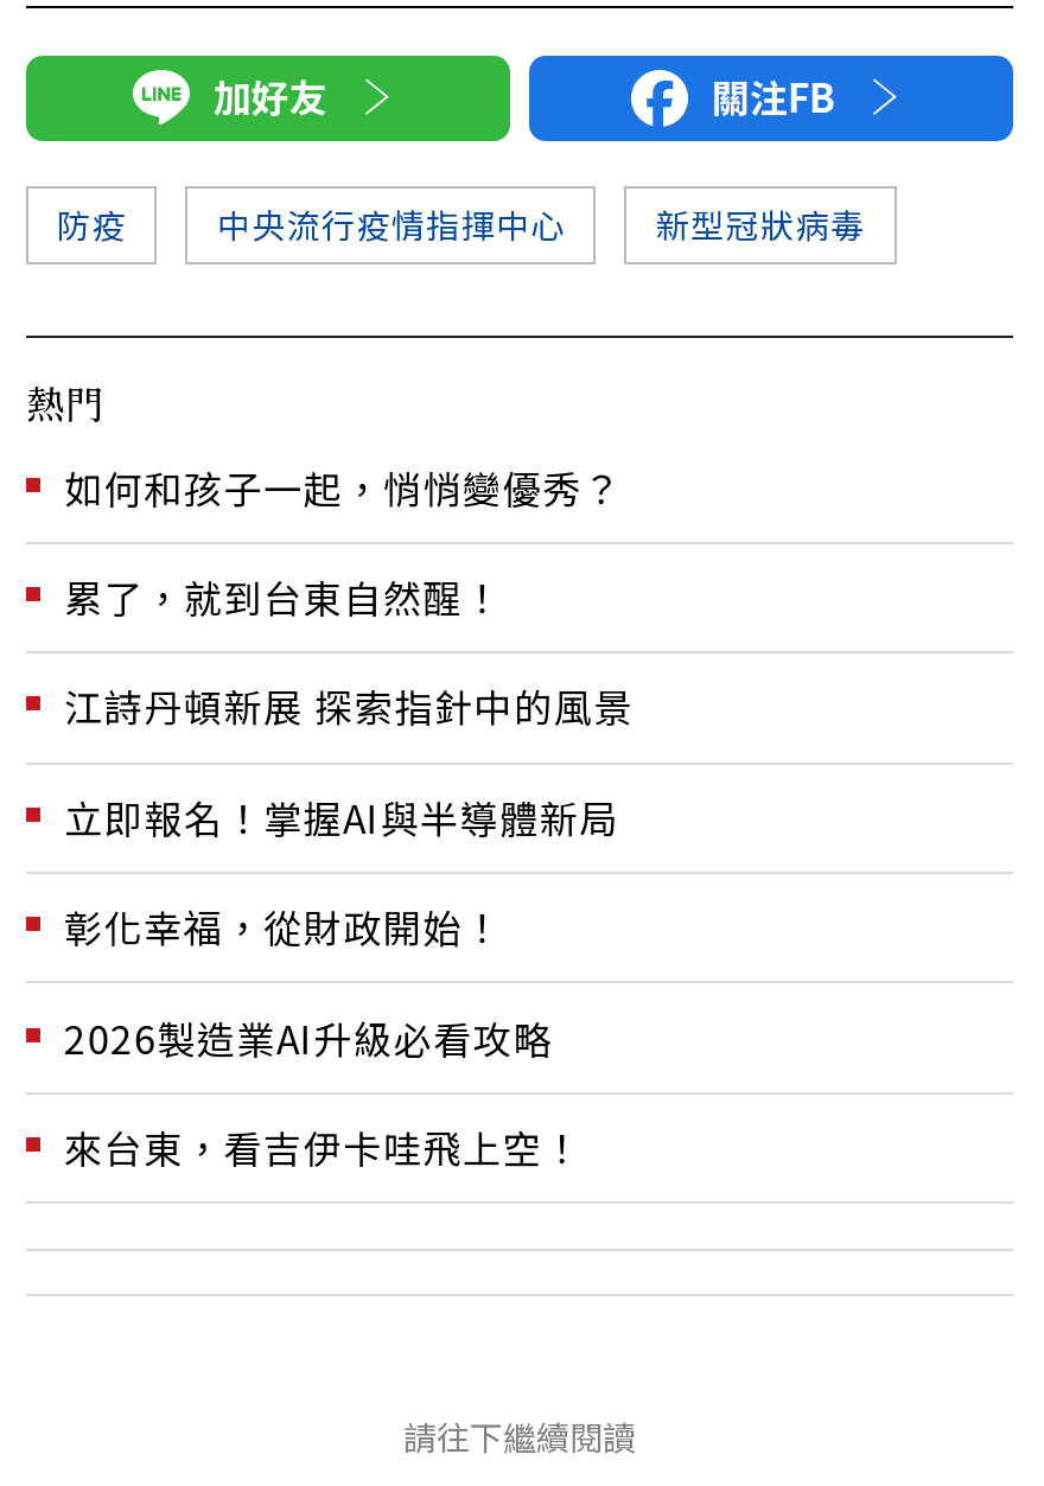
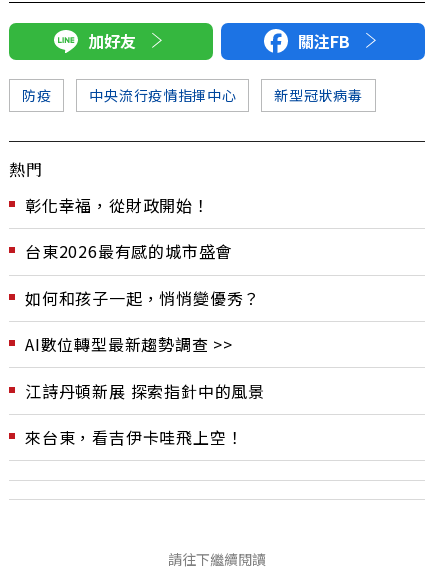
moved down: 如何和孩子一起，悄悄變優秀？

- 累了，就到台東自然醒！
- 立即報名！掌握AI與半導體新局

moved down: 江詩丹頓新展 探索指針中的風景

moved up: 彰化幸福，從財政開始！

- 2026製造業AI升級必看攻略
+ 台東2026最有感的城市盛會
+ AI數位轉型最新趨勢調查 >>
